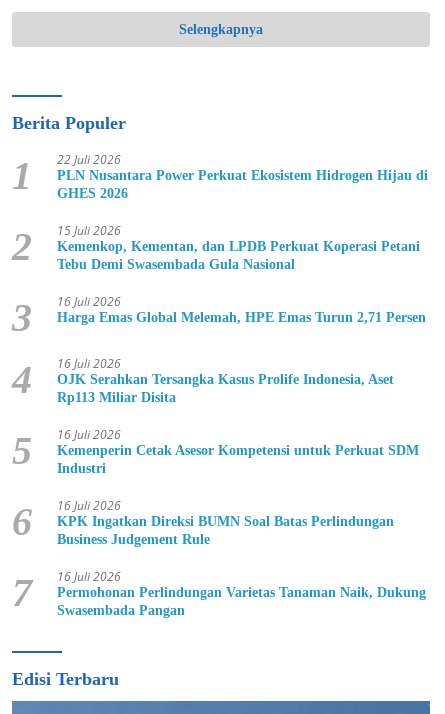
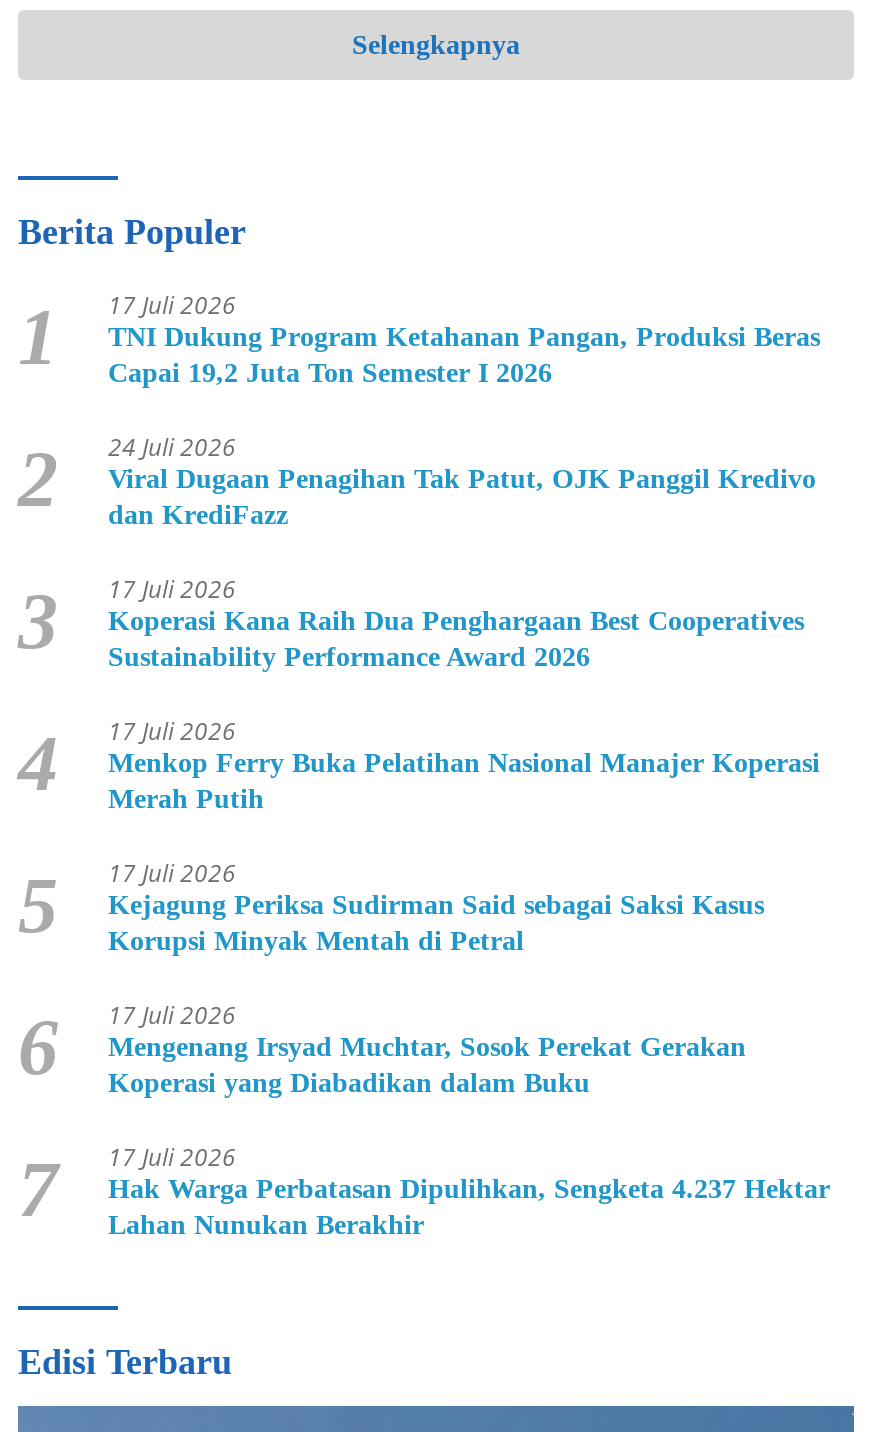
- 22 Juli 2026
- PLN Nusantara Power Perkuat Ekosistem Hidrogen Hijau di
- GHES 2026
+ 17 Juli 2026
+ TNI Dukung Program Ketahanan Pangan, Produksi Beras
+ Capai 19,2 Juta Ton Semester I 2026

- 15 Juli 2026
- Kemenkop, Kementan, dan LPDB Perkuat Koperasi Petani
- Tebu Demi Swasembada Gula Nasional
+ 24 Juli 2026
+ Viral Dugaan Penagihan Tak Patut, OJK Panggil Kredivo
+ dan KrediFazz

- 16 Juli 2026
- Harga Emas Global Melemah, HPE Emas Turun 2,71 Persen
+ 17 Juli 2026
+ Koperasi Kana Raih Dua Penghargaan Best Cooperatives
+ Sustainability Performance Award 2026

- 16 Juli 2026
- OJK Serahkan Tersangka Kasus Prolife Indonesia, Aset
- Rp113 Miliar Disita
+ 17 Juli 2026
+ Menkop Ferry Buka Pelatihan Nasional Manajer Koperasi
+ Merah Putih

- 16 Juli 2026
- Kemenperin Cetak Asesor Kompetensi untuk Perkuat SDM
- Industri
+ 17 Juli 2026
+ Kejagung Periksa Sudirman Said sebagai Saksi Kasus
+ Korupsi Minyak Mentah di Petral

- 16 Juli 2026
- KPK Ingatkan Direksi BUMN Soal Batas Perlindungan
- Business Judgement Rule
+ 17 Juli 2026
+ Mengenang Irsyad Muchtar, Sosok Perekat Gerakan
+ Koperasi yang Diabadikan dalam Buku

- 16 Juli 2026
- Permohonan Perlindungan Varietas Tanaman Naik, Dukung
- Swasembada Pangan
+ 17 Juli 2026
+ Hak Warga Perbatasan Dipulihkan, Sengketa 4.237 Hektar
+ Lahan Nunukan Berakhir
